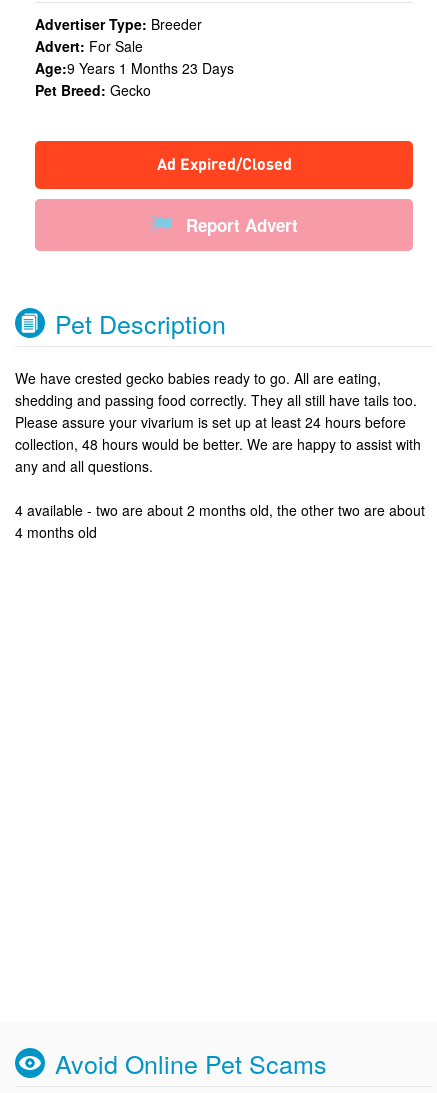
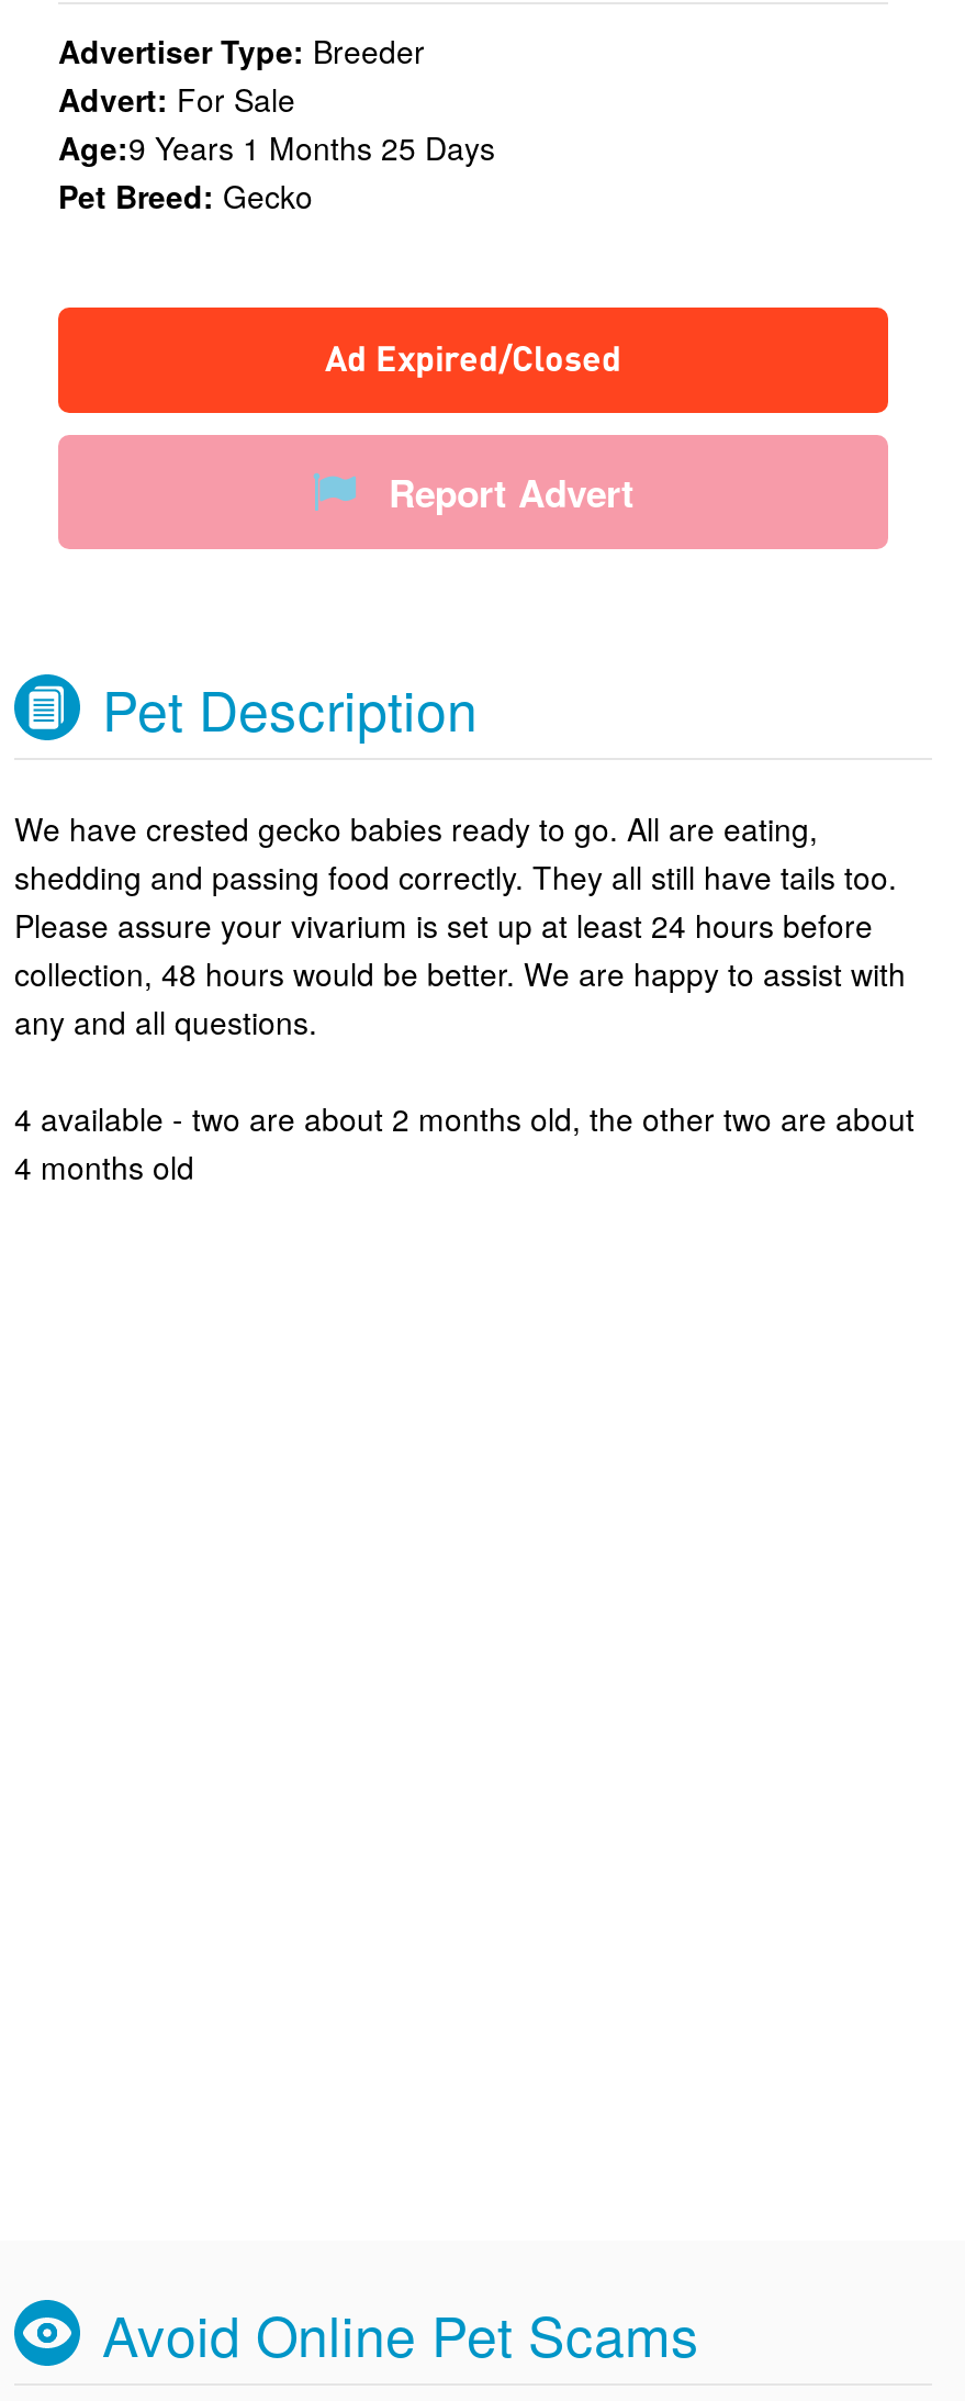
- Age:9 Years 1 Months 23 Days
+ Age:9 Years 1 Months 25 Days
